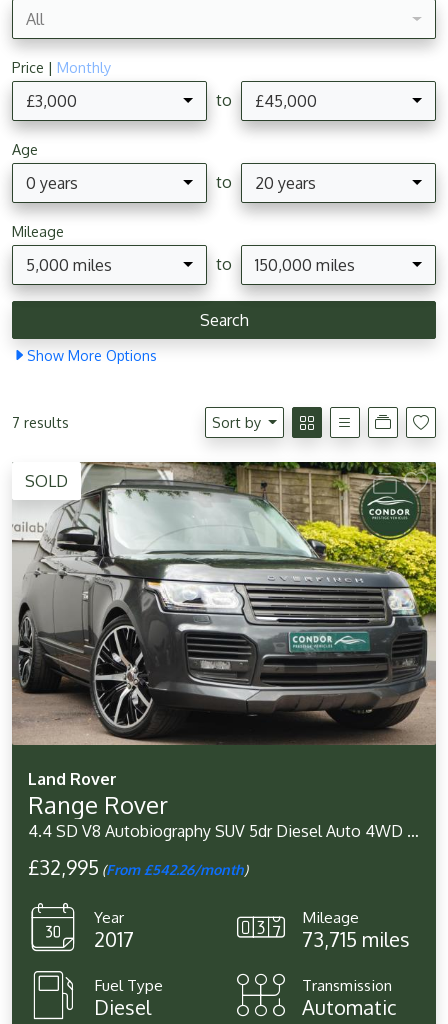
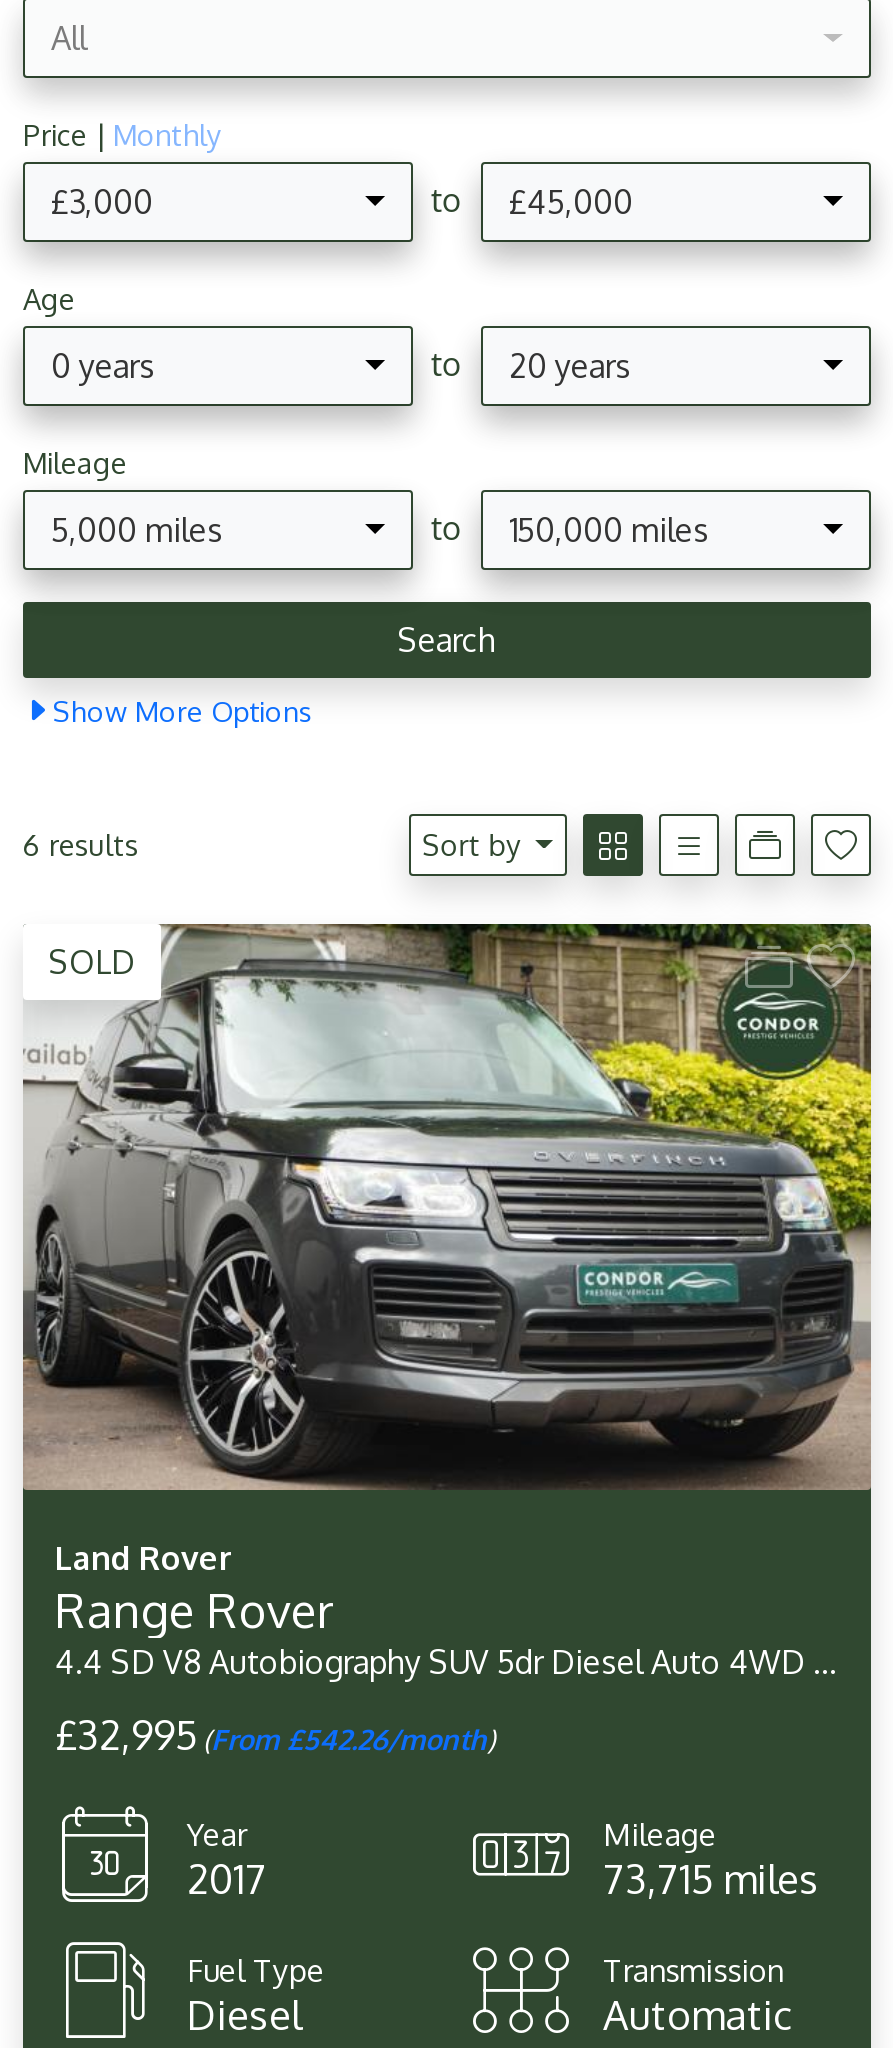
- 7 results
+ 6 results
